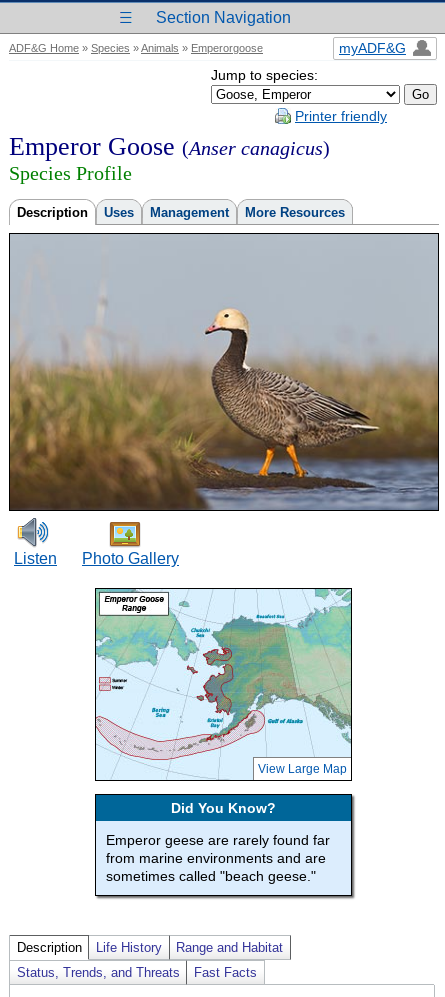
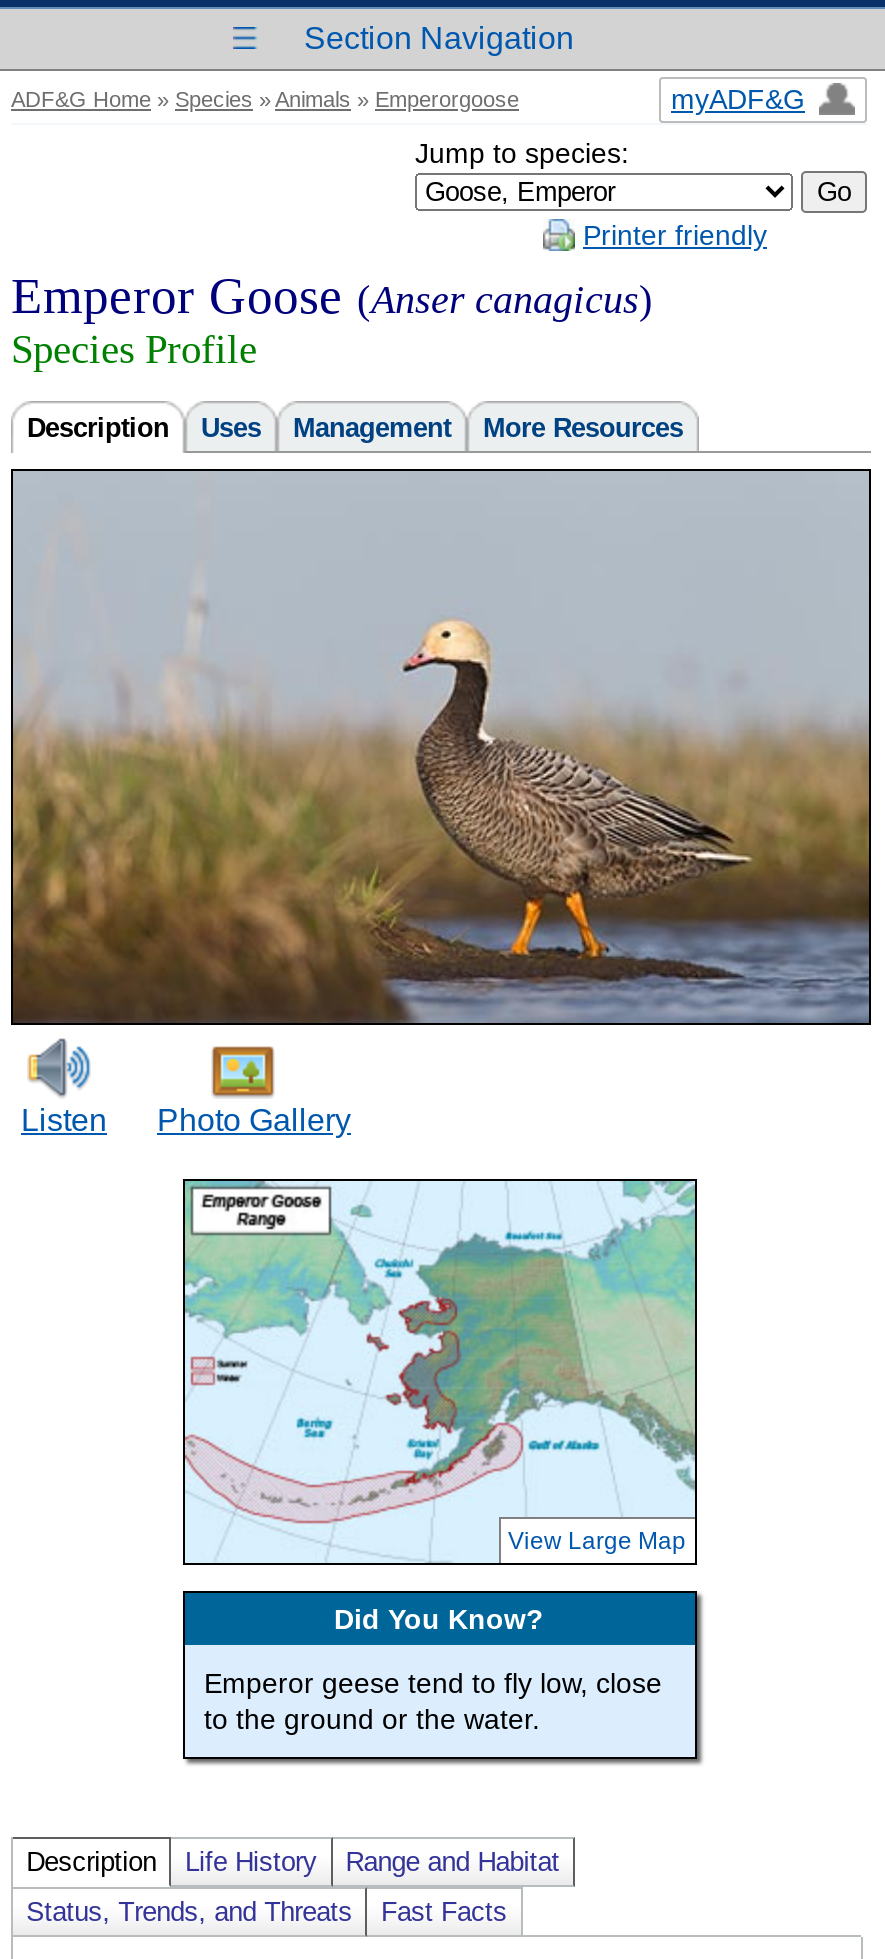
- Emperor geese are rarely found far
- from marine environments and are
- sometimes called "beach geese."
+ Emperor geese tend to fly low, close
+ to the ground or the water.
